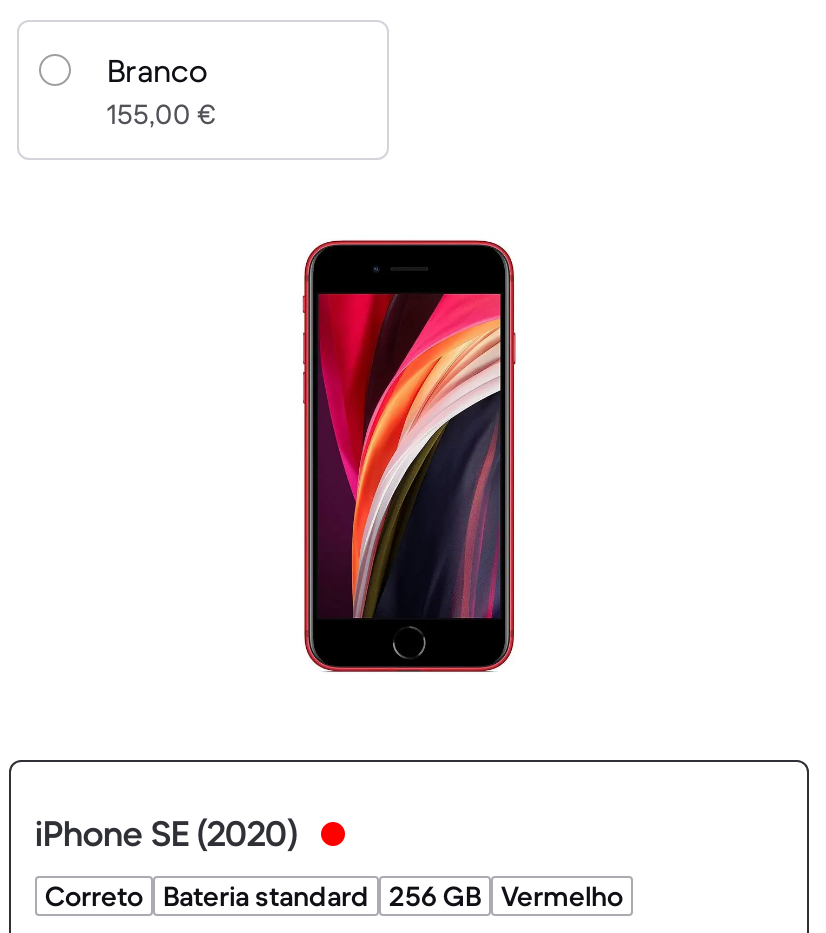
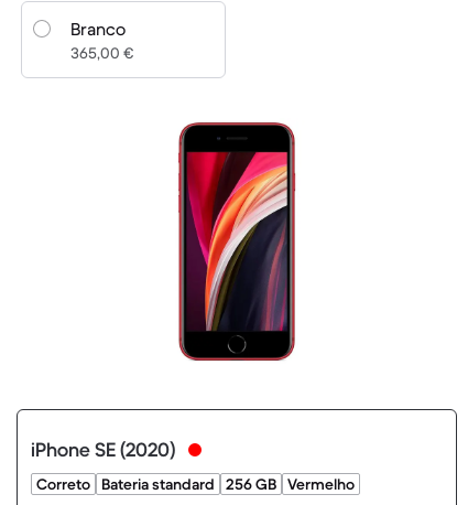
- 155,00 €
+ 365,00 €
